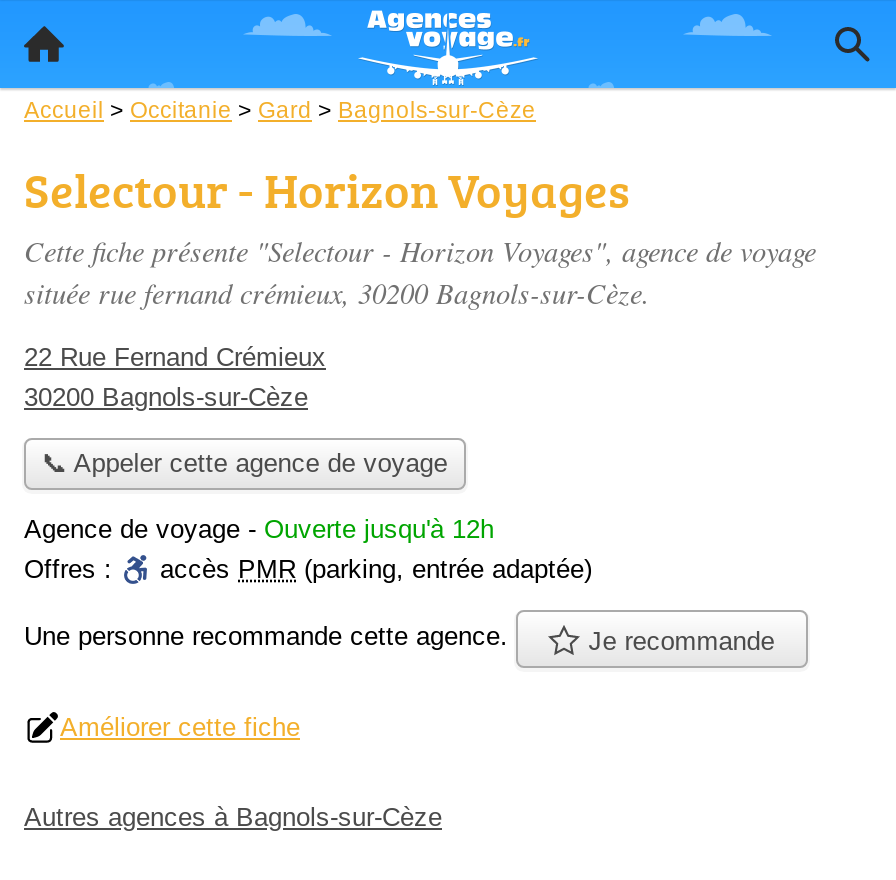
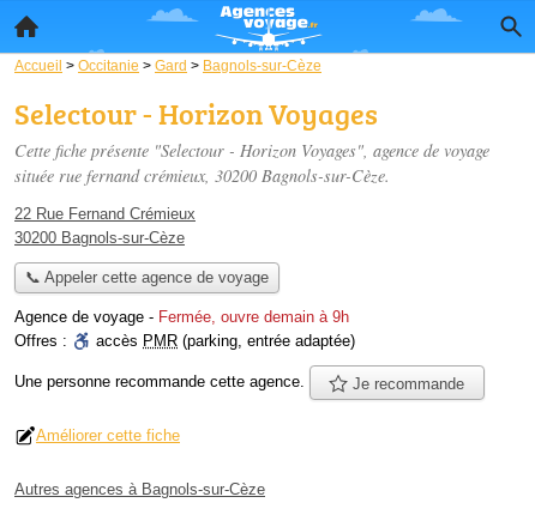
- Agence de voyage - Ouverte jusqu'à 12h
+ Agence de voyage - Fermée, ouvre demain à 9h
